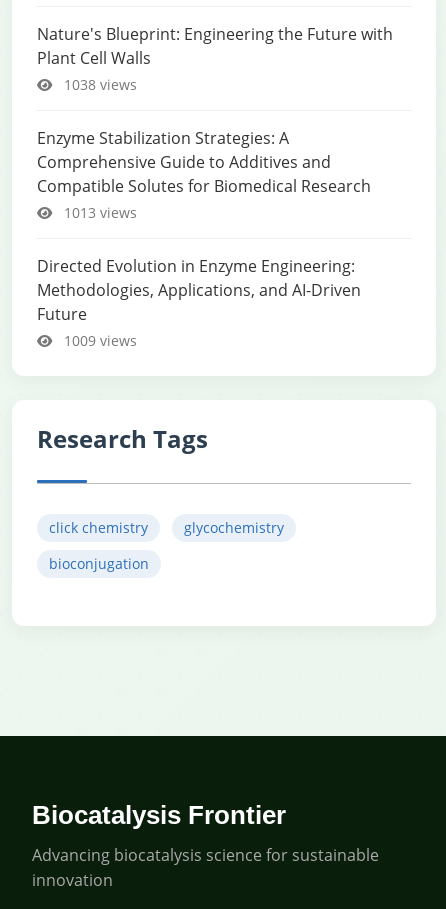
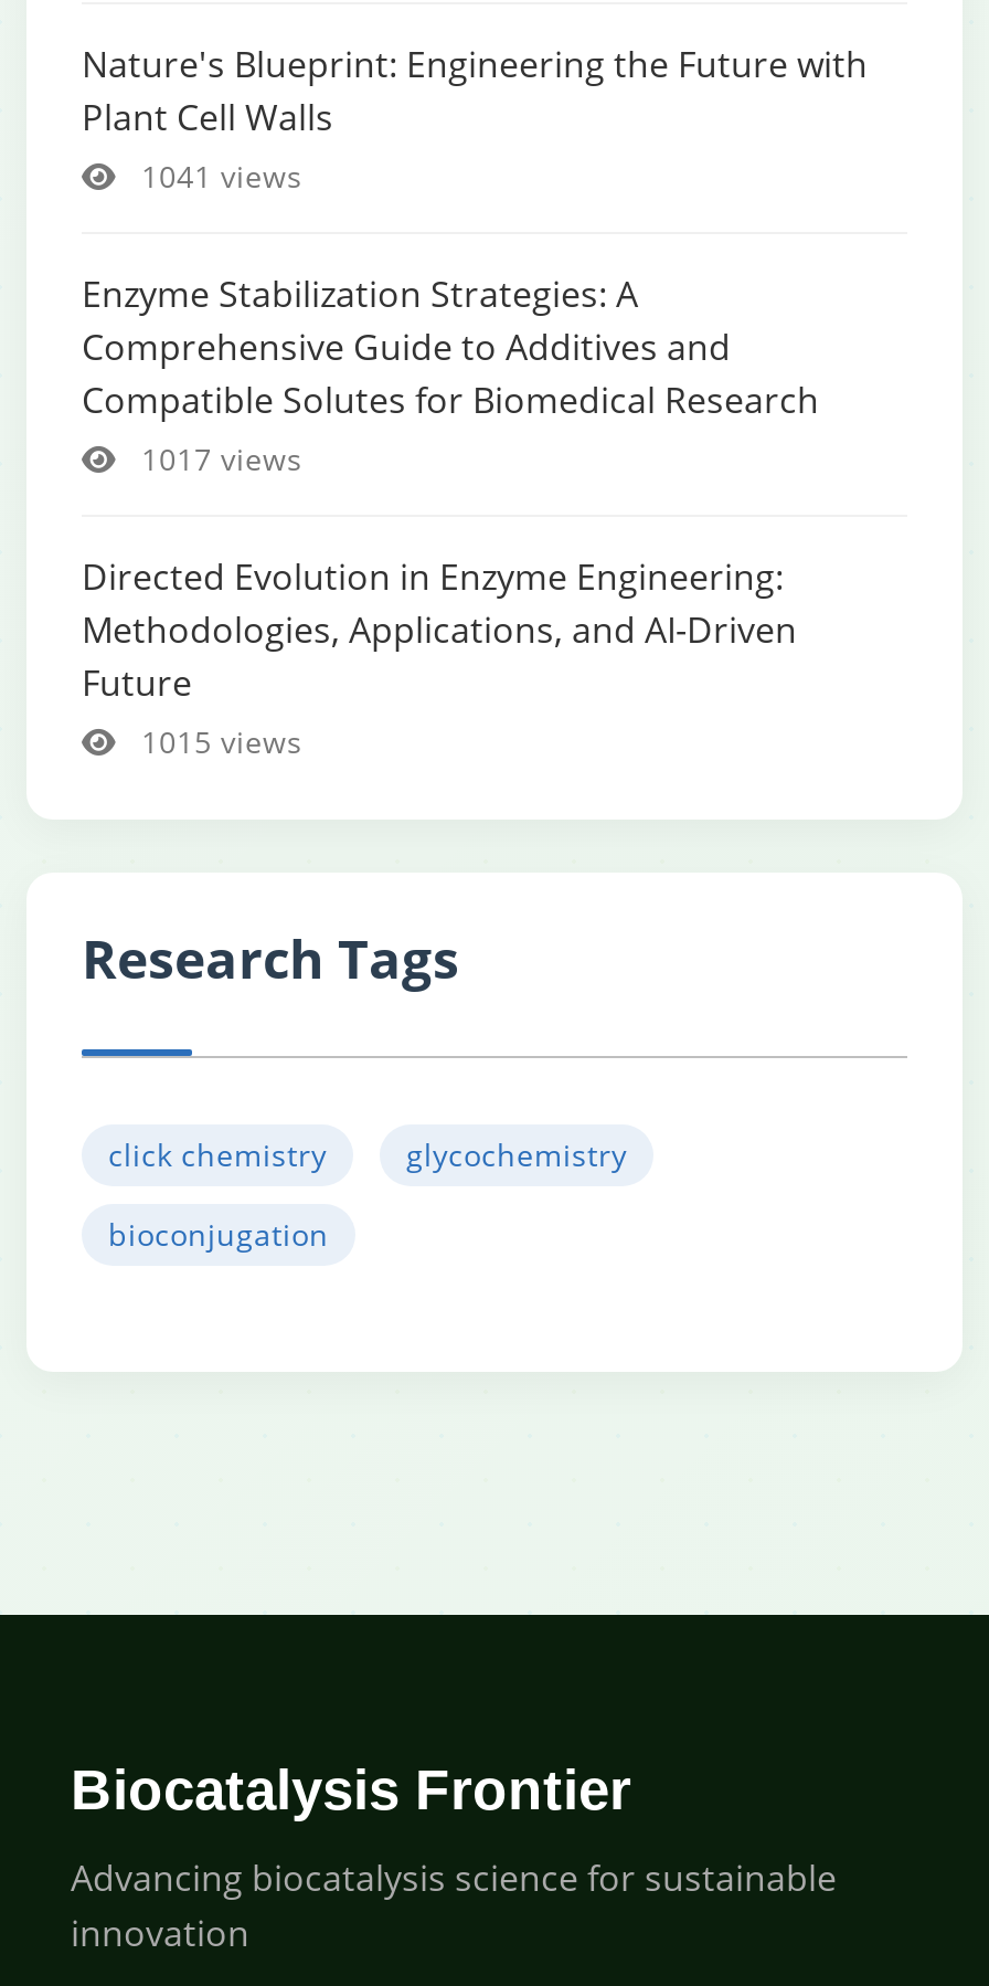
- 1038 views
+ 1041 views

- 1013 views
+ 1017 views

- 1009 views
+ 1015 views
